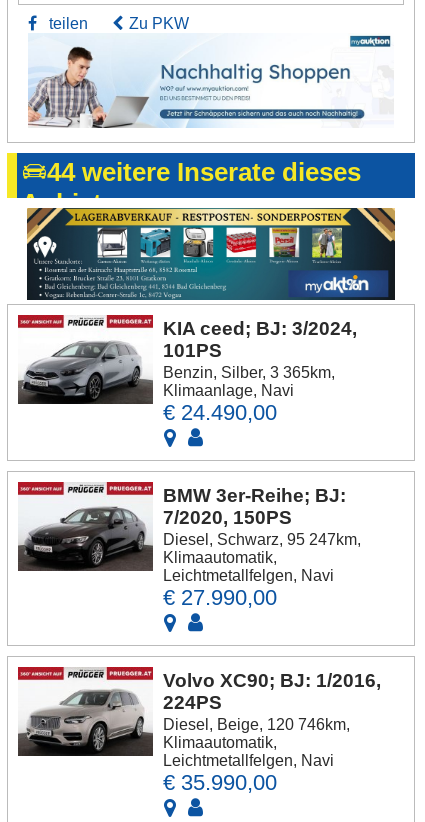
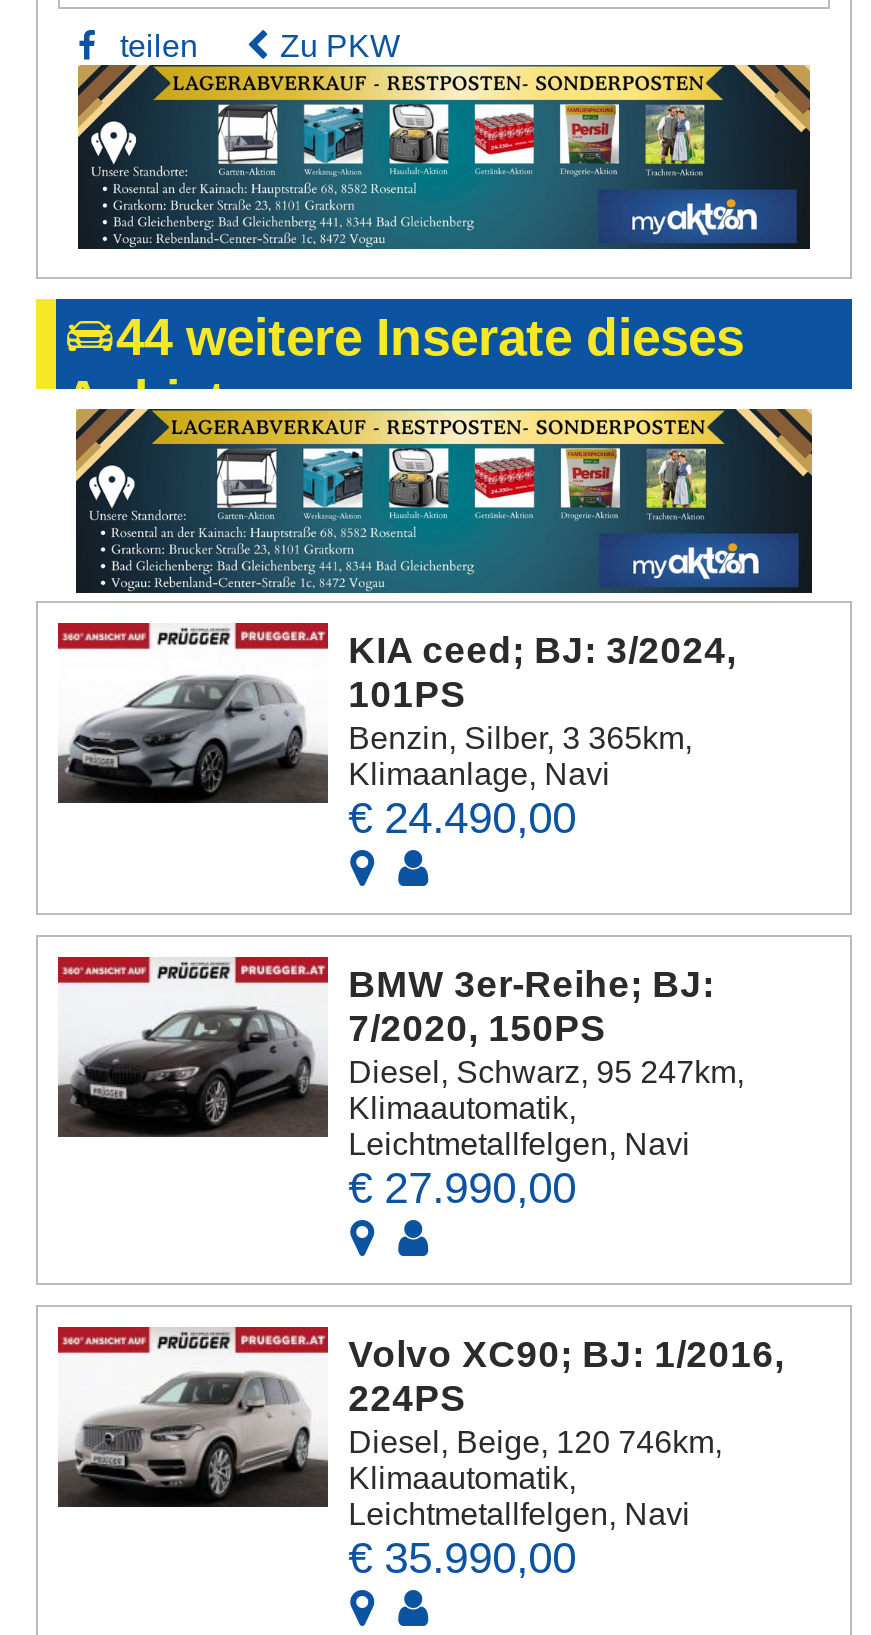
- [image]
+ [image]
